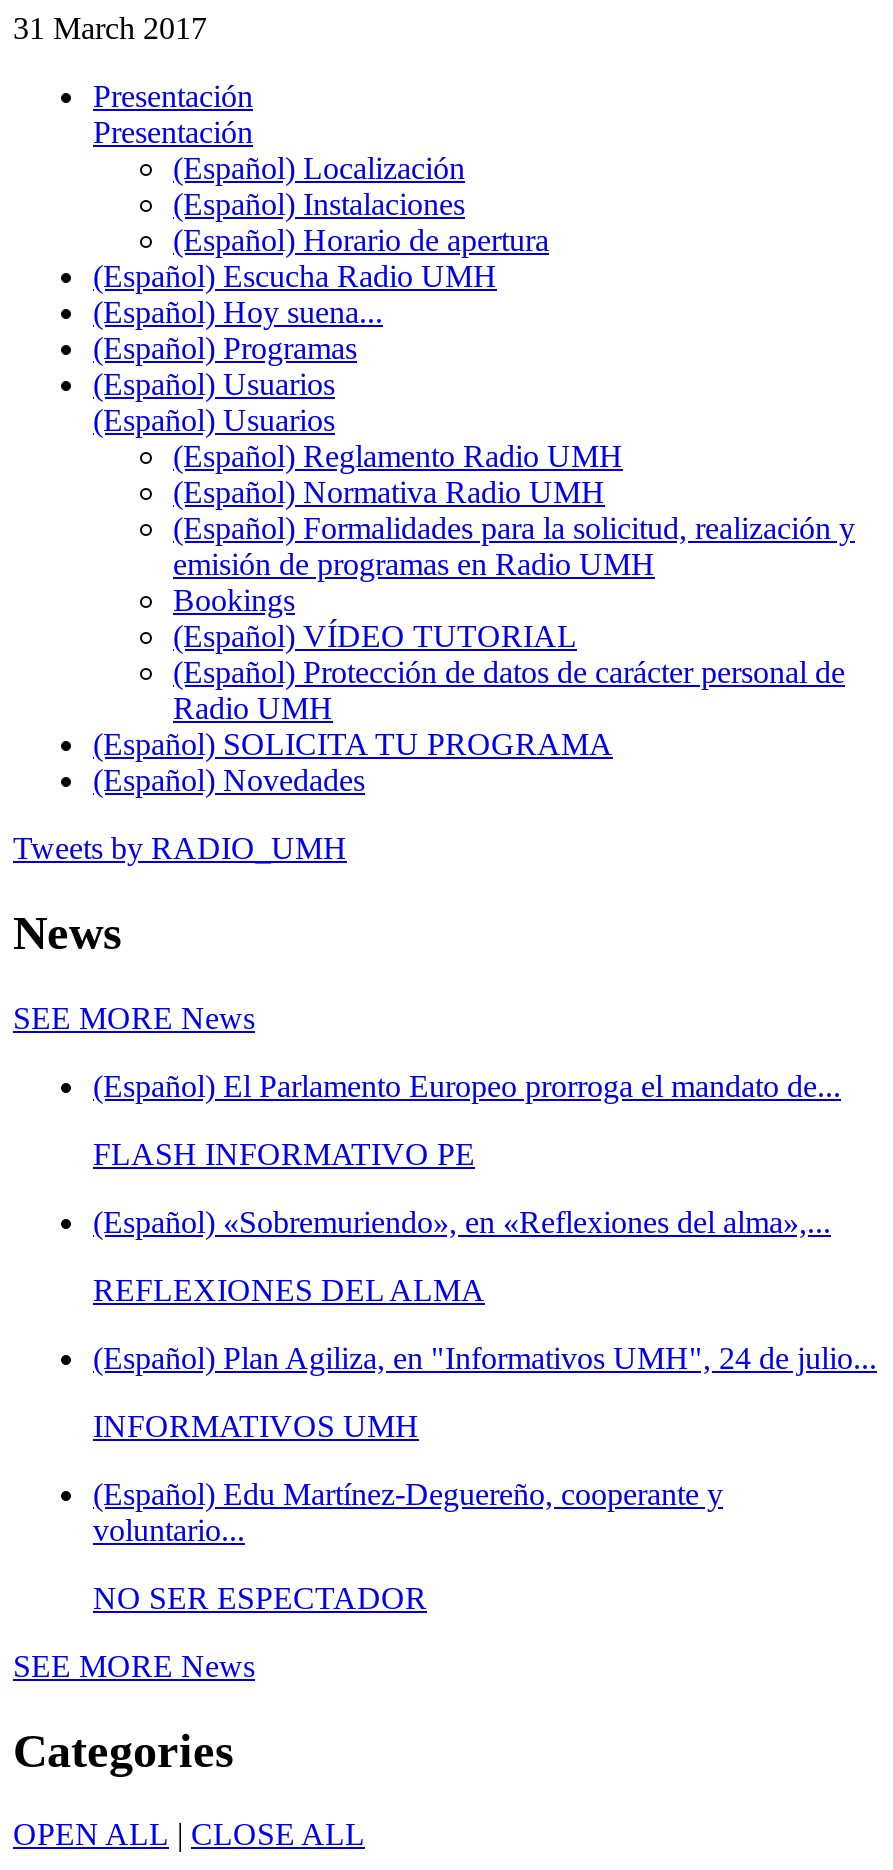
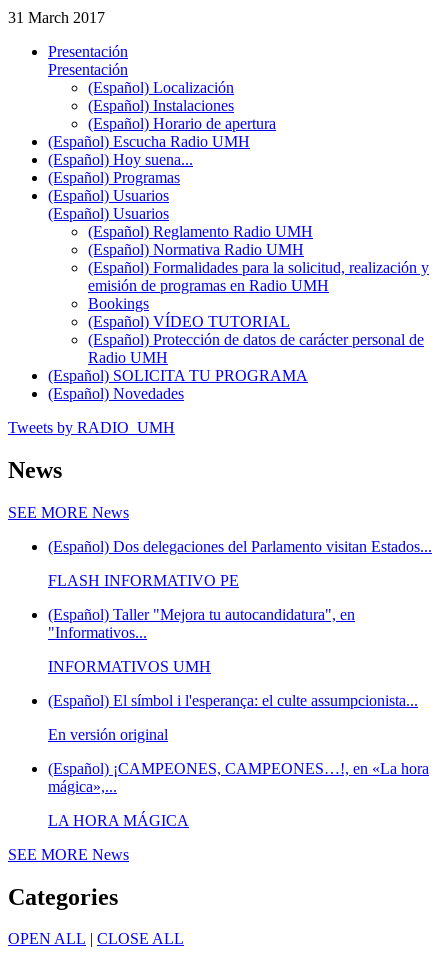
- (Español) El Parlamento Europeo prorroga el mandato de...
+ (Español) Dos delegaciones del Parlamento visitan Estados...

- (Español) «Sobremuriendo», en «Reflexiones del alma»,...
- REFLEXIONES DEL ALMA
- (Español) Plan Agiliza, en "Informativos UMH", 24 de julio...
+ (Español) Taller "Mejora tu autocandidatura", en
+ "Informativos...

moved up: INFORMATIVOS UMH

- (Español) Edu Martínez-Deguereño, cooperante y
- voluntario...
- NO SER ESPECTADOR
+ (Español) El símbol i l'esperança: el culte assumpcionista...
+ En versión original
+ (Español) ¡CAMPEONES, CAMPEONES…!, en «La hora
+ mágica»,...
+ LA HORA MÁGICA
